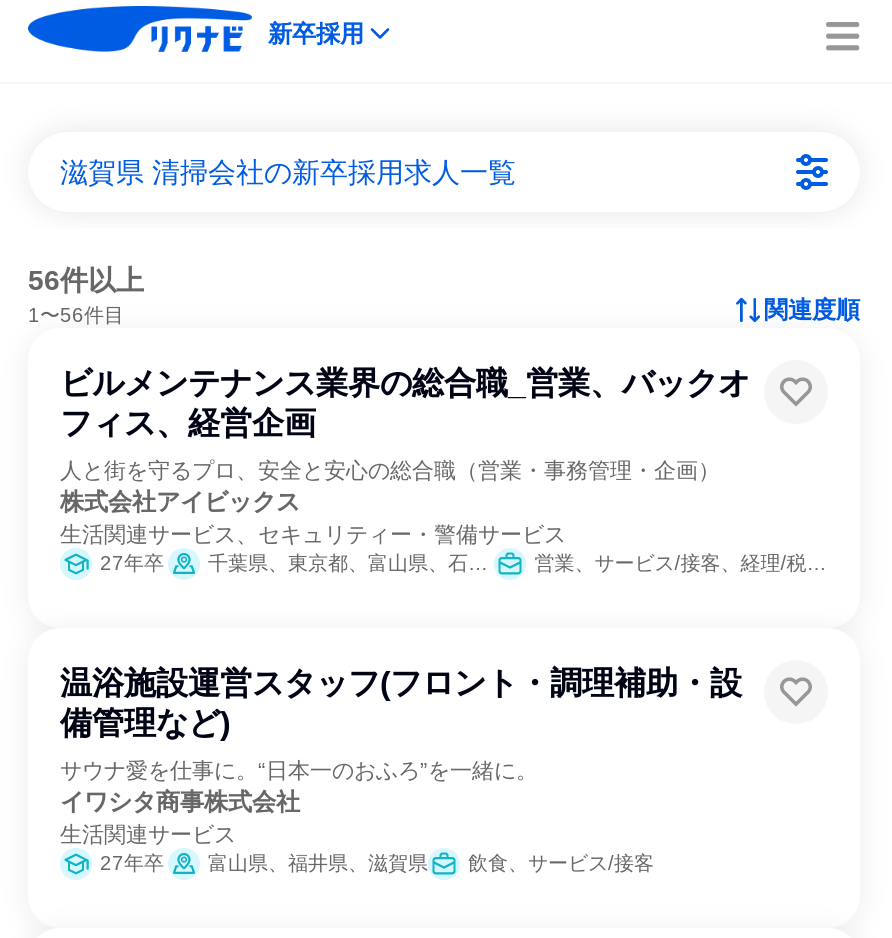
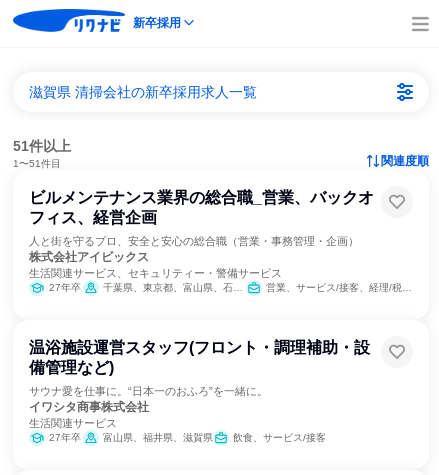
- 56件以上
+ 51件以上

- 1〜56件目
+ 1〜51件目
